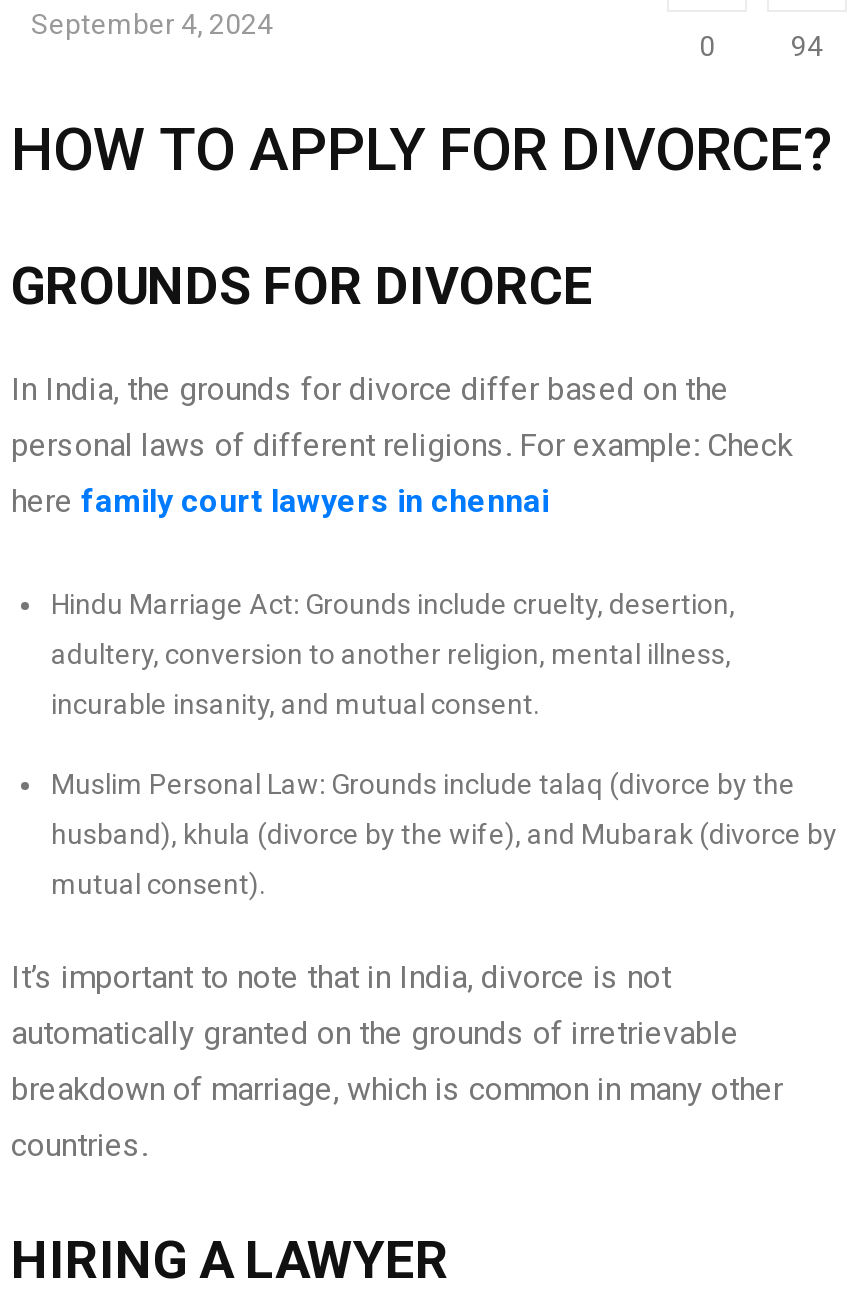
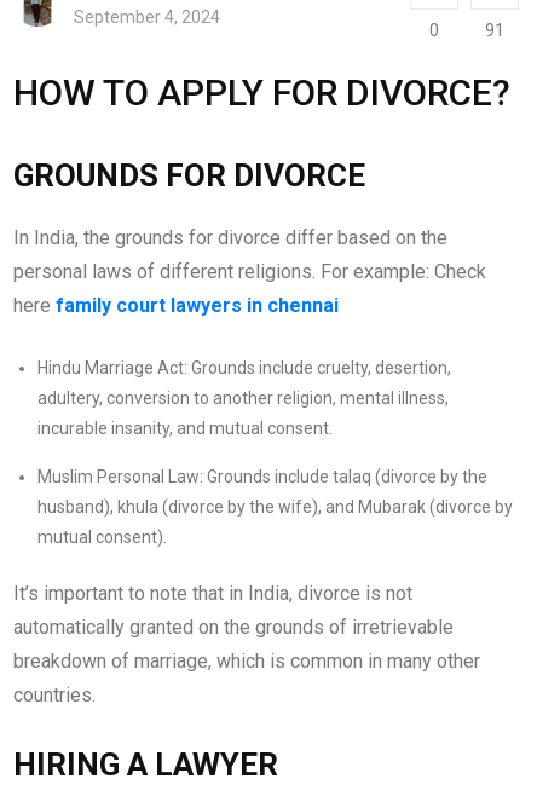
- 94
+ 91
